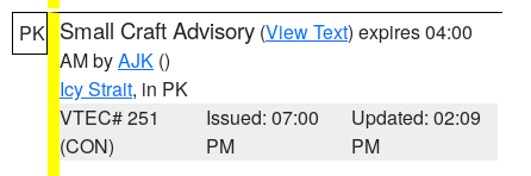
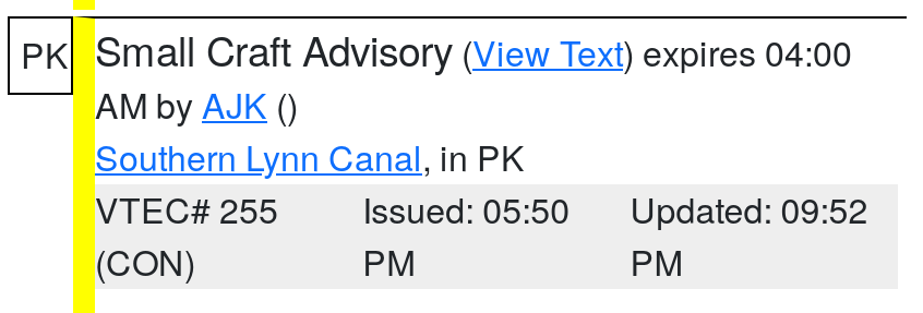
- Icy Strait, in PK
- VTEC# 251
+ Southern Lynn Canal, in PK
+ VTEC# 255

- Issued: 07:00
+ Issued: 05:50

- Updated: 02:09
+ Updated: 09:52
